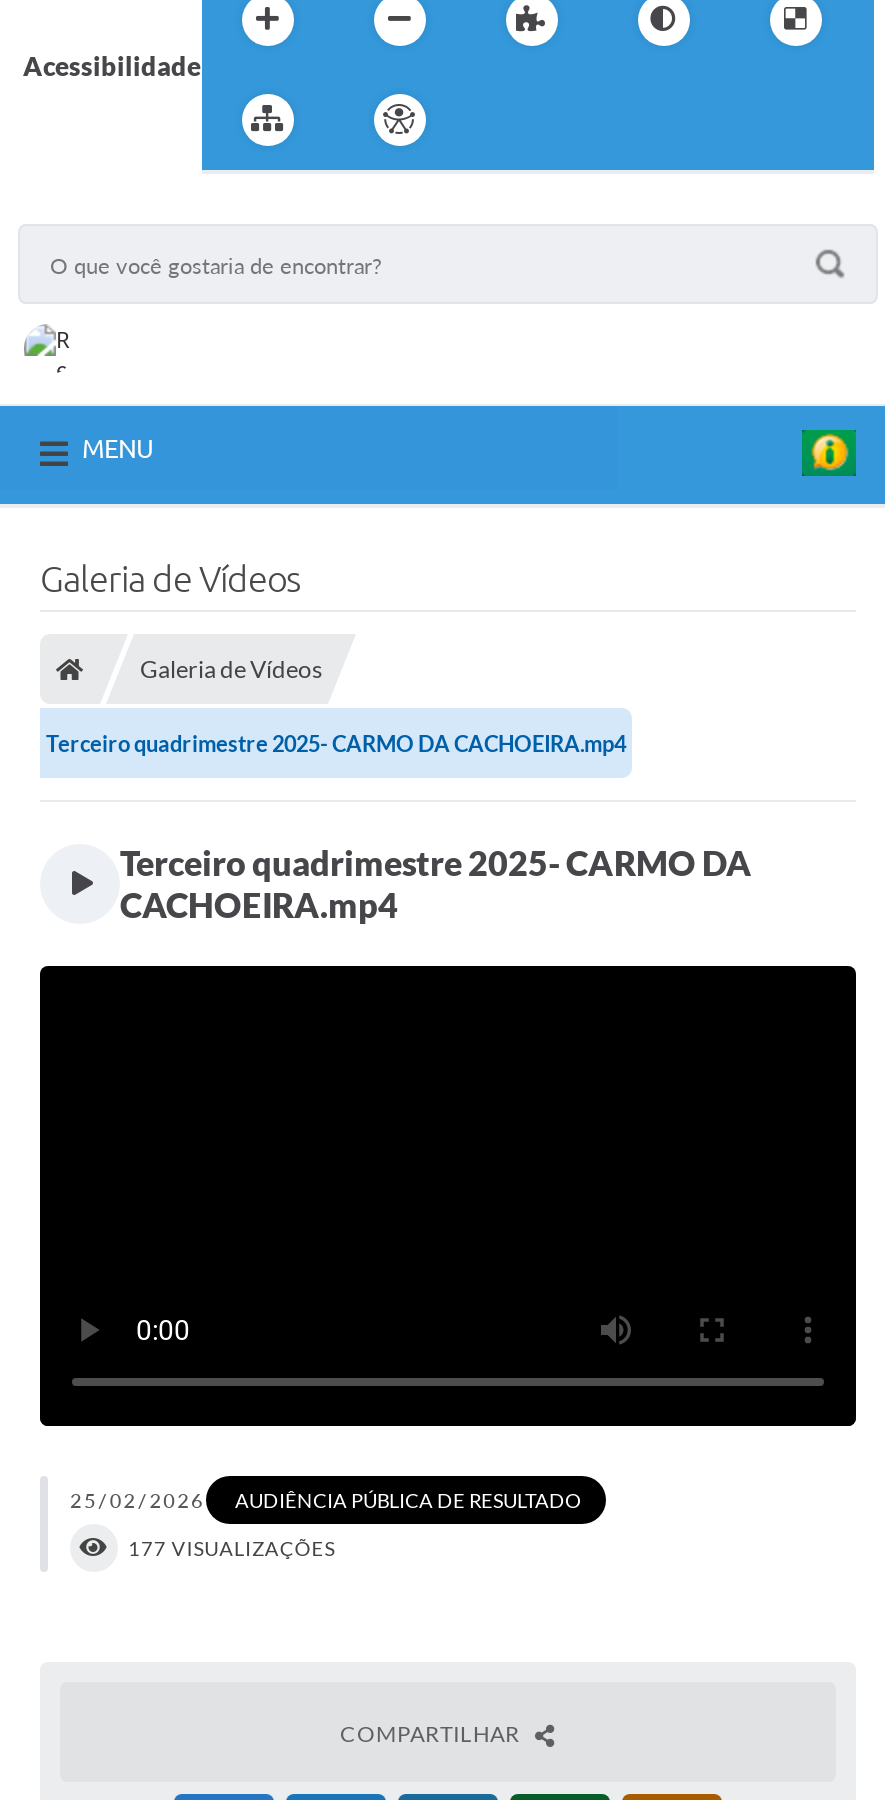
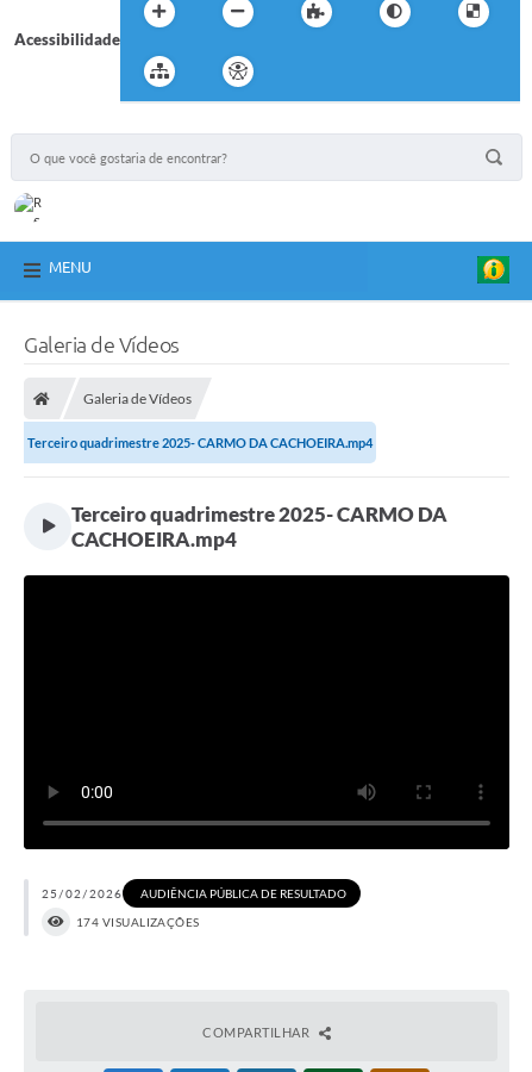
- 177 VISUALIZAÇÕES
+ 174 VISUALIZAÇÕES
